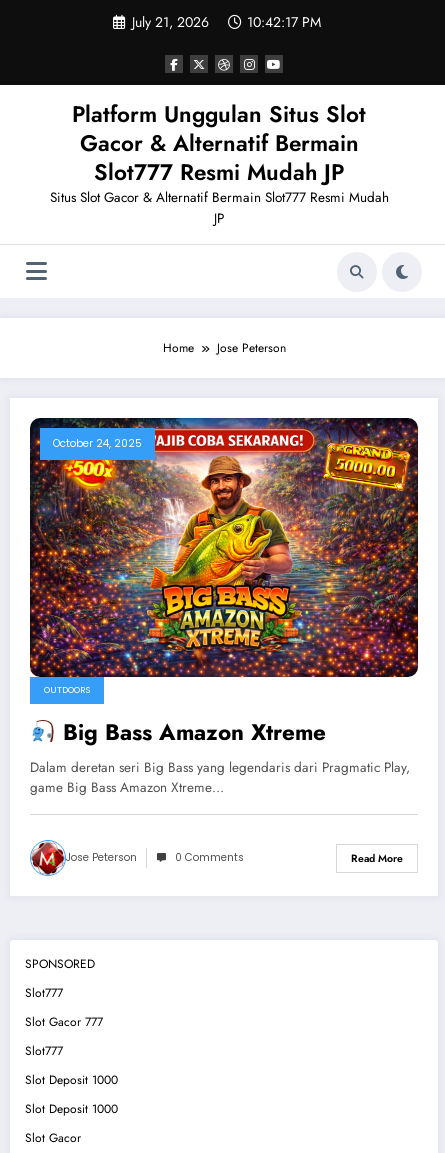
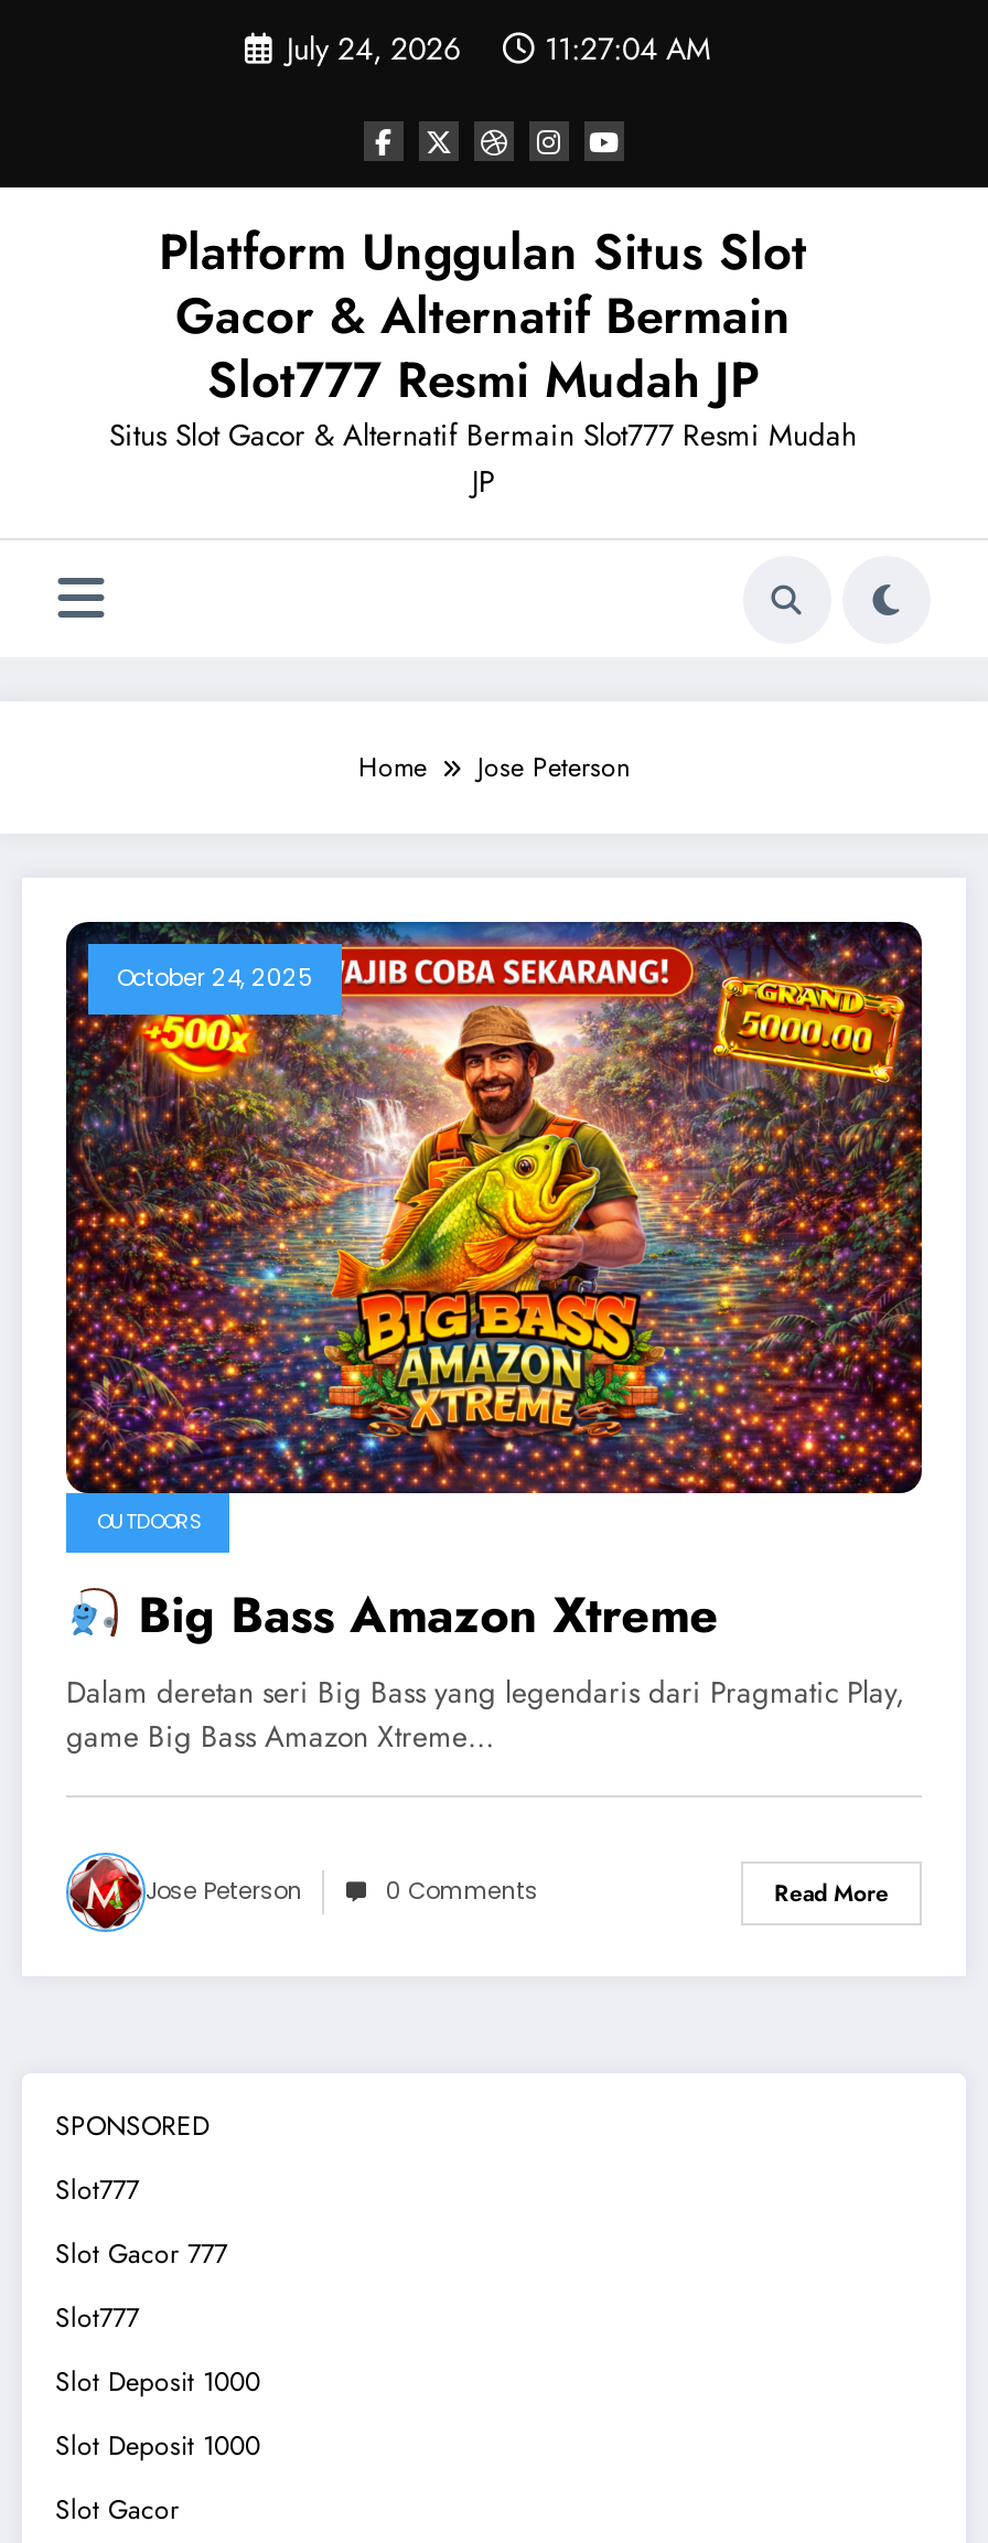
- July 21, 2026
- 10:42:17 PM
+ July 24, 2026
+ 11:27:04 AM
